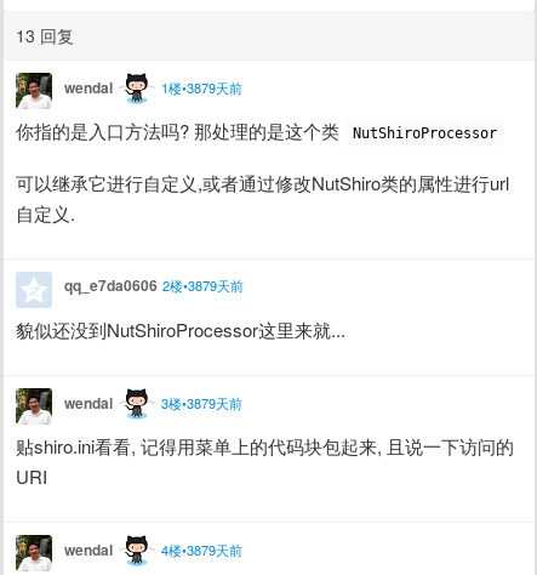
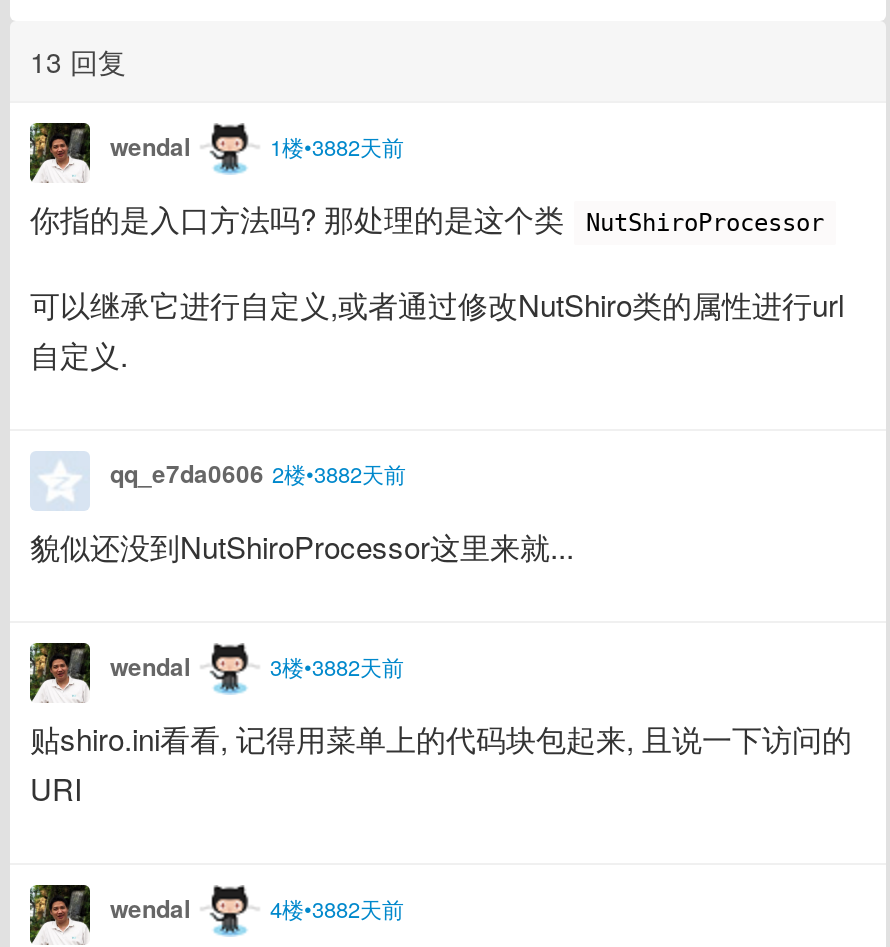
- 1楼•3879天前
+ 1楼•3882天前

- qq_e7da0606 2楼•3879天前
+ qq_e7da0606 2楼•3882天前

- 3楼•3879天前
+ 3楼•3882天前

- 4楼•3879天前
+ 4楼•3882天前
